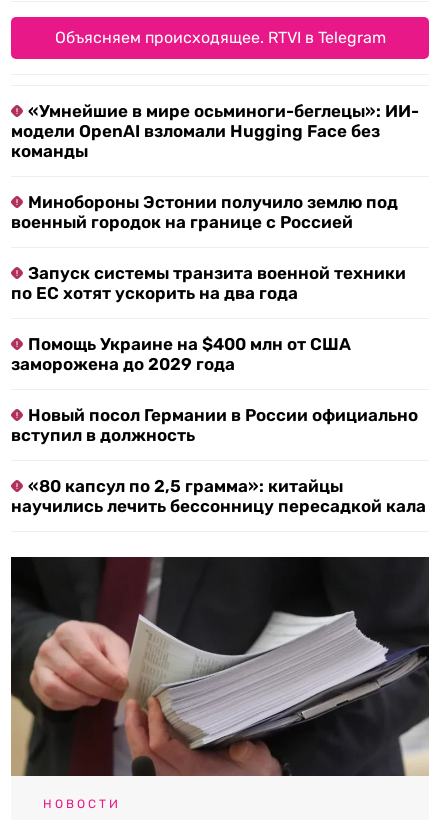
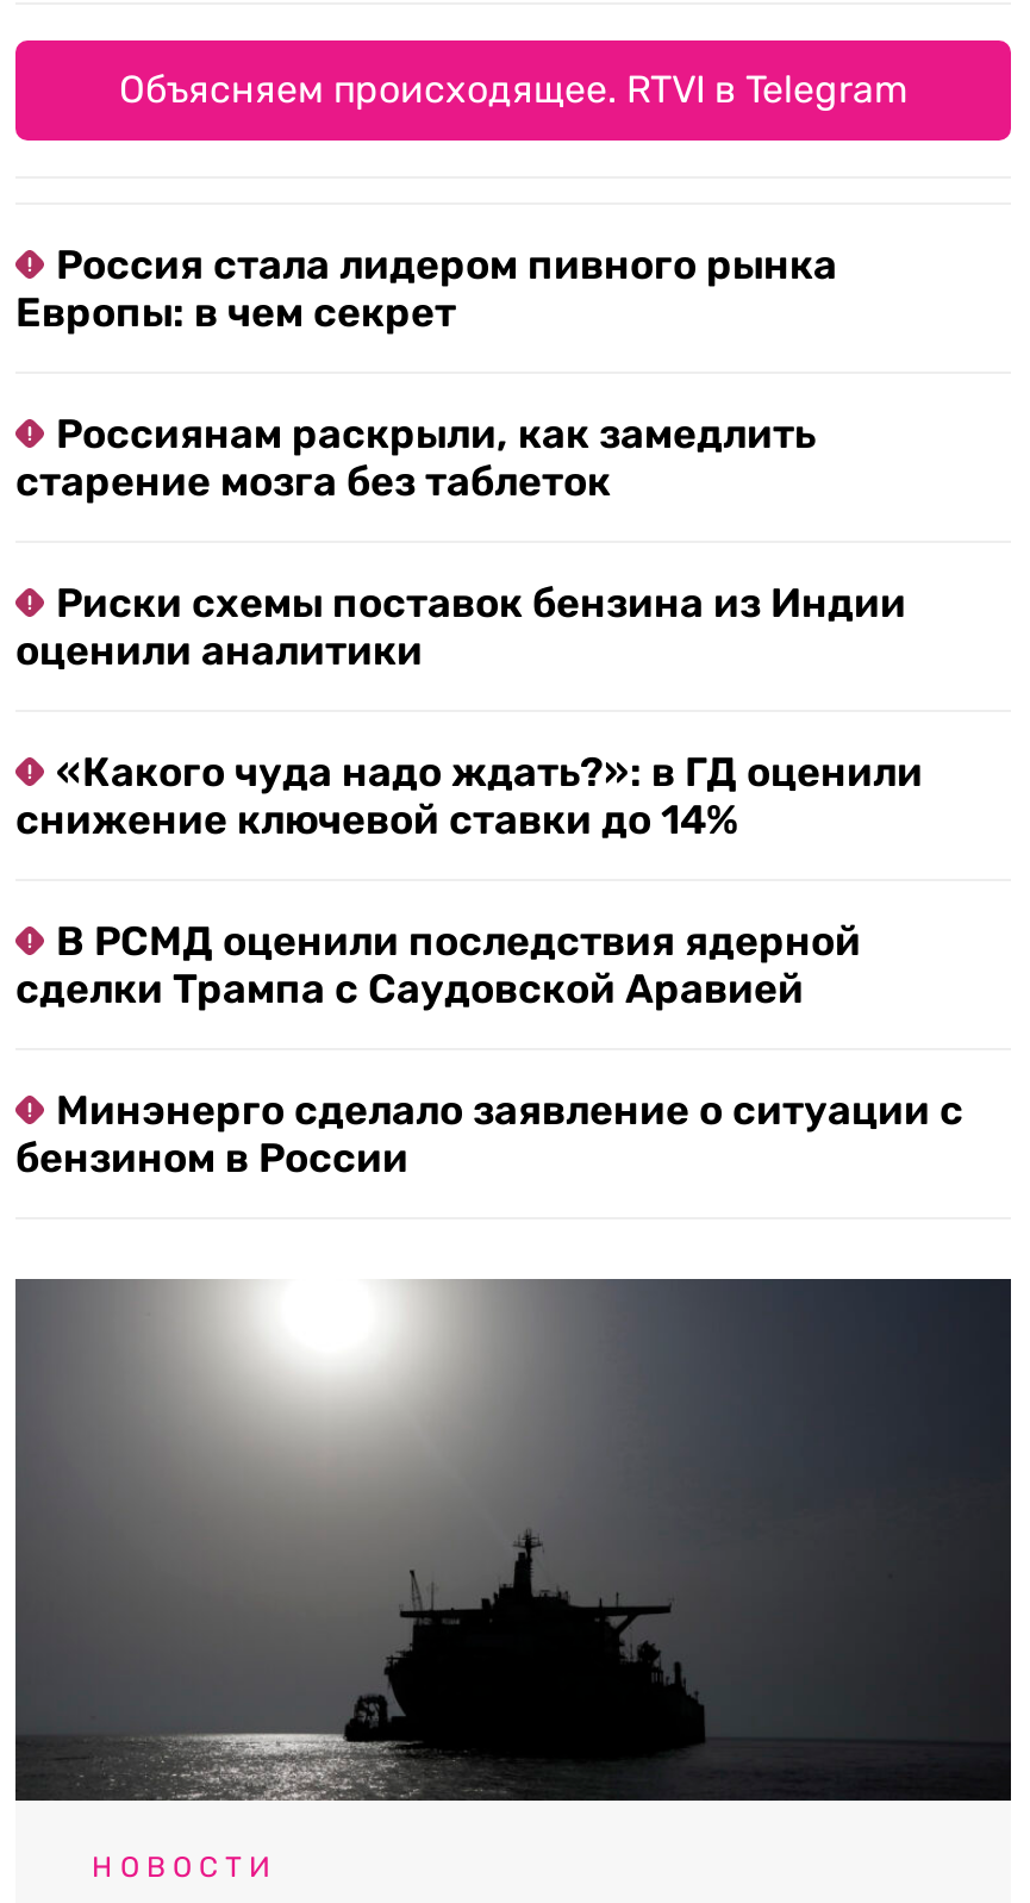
- «Умнейшие в мире осьминоги-беглецы»: ИИ-
- модели OpenAI взломали Hugging Face без
- команды
+ Россия стала лидером пивного рынка
+ Европы: в чем секрет

- Минобороны Эстонии получило землю под
- военный городок на границе с Россией
+ Россиянам раскрыли, как замедлить
+ старение мозга без таблеток

- Запуск системы транзита военной техники
- по ЕС хотят ускорить на два года
+ Риски схемы поставок бензина из Индии
+ оценили аналитики

- Помощь Украине на $400 млн от США
- заморожена до 2029 года
+ «Какого чуда надо ждать?»: в ГД оценили
+ снижение ключевой ставки до 14%

- Новый посол Германии в России официально
- вступил в должность
+ В РСМД оценили последствия ядерной
+ сделки Трампа с Саудовской Аравией

- «80 капсул по 2,5 грамма»: китайцы
- научились лечить бессонницу пересадкой кала
+ Минэнерго сделало заявление о ситуации с
+ бензином в России

- [image]
+ [image]
